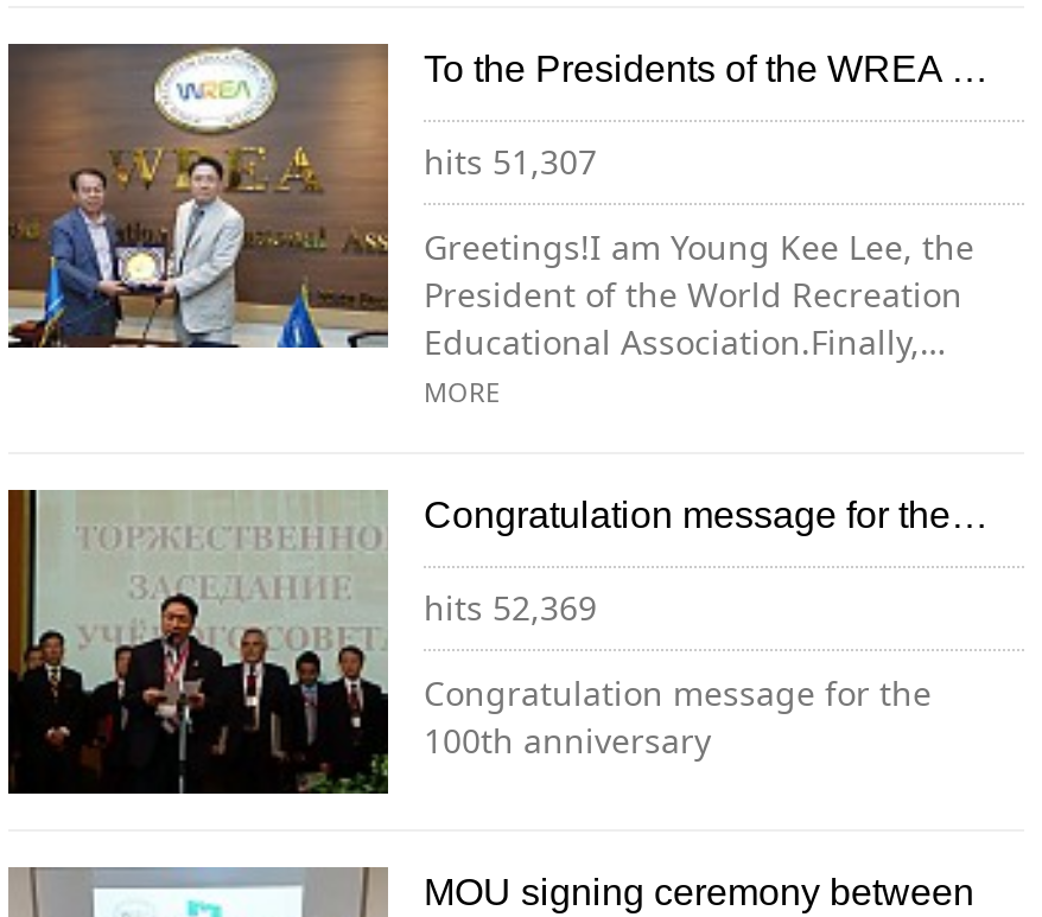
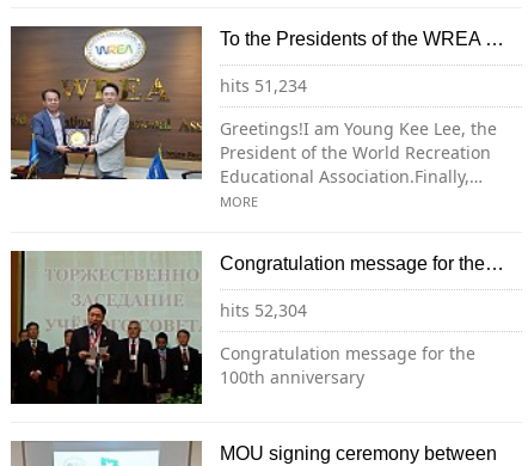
- hits 51,307
+ hits 51,234

- hits 52,369
+ hits 52,304
